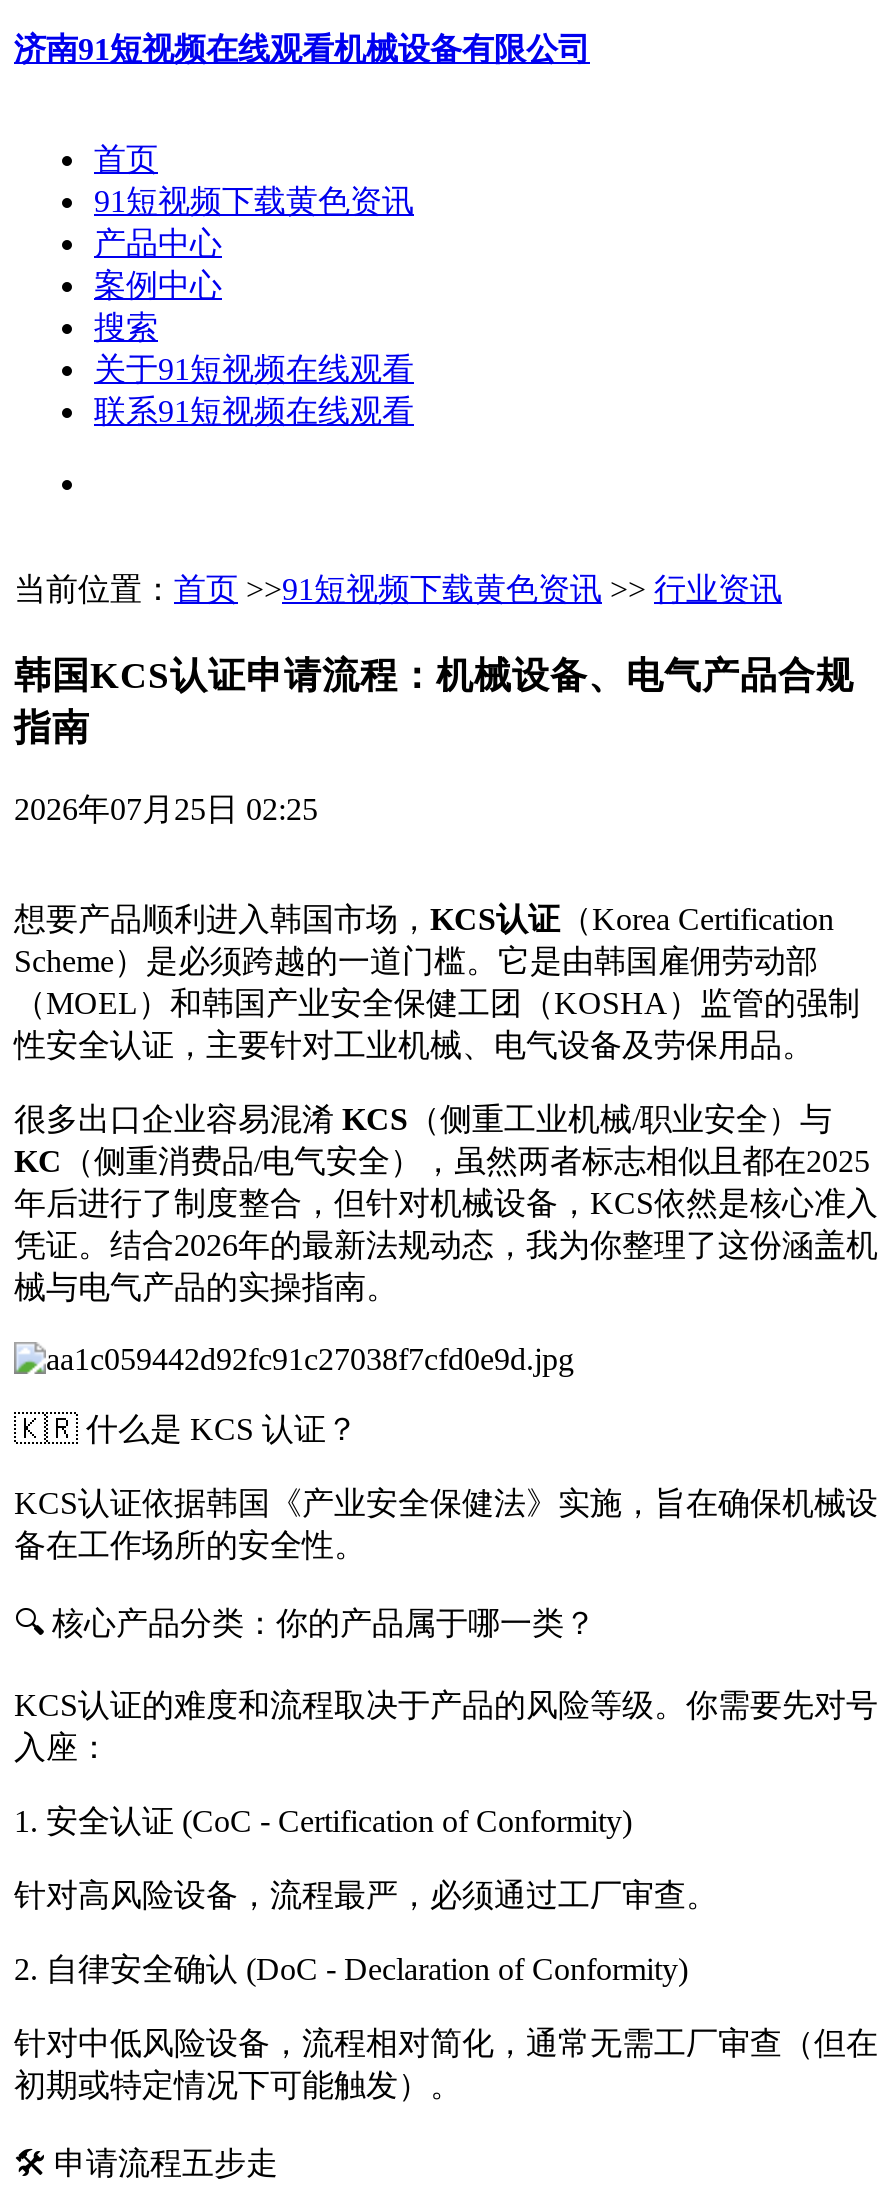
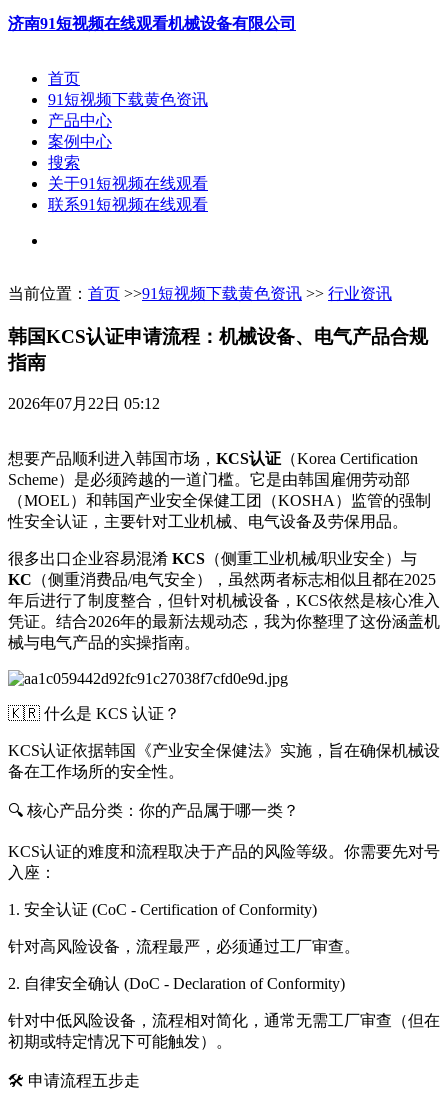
- 2026年07月25日 02:25
+ 2026年07月22日 05:12
